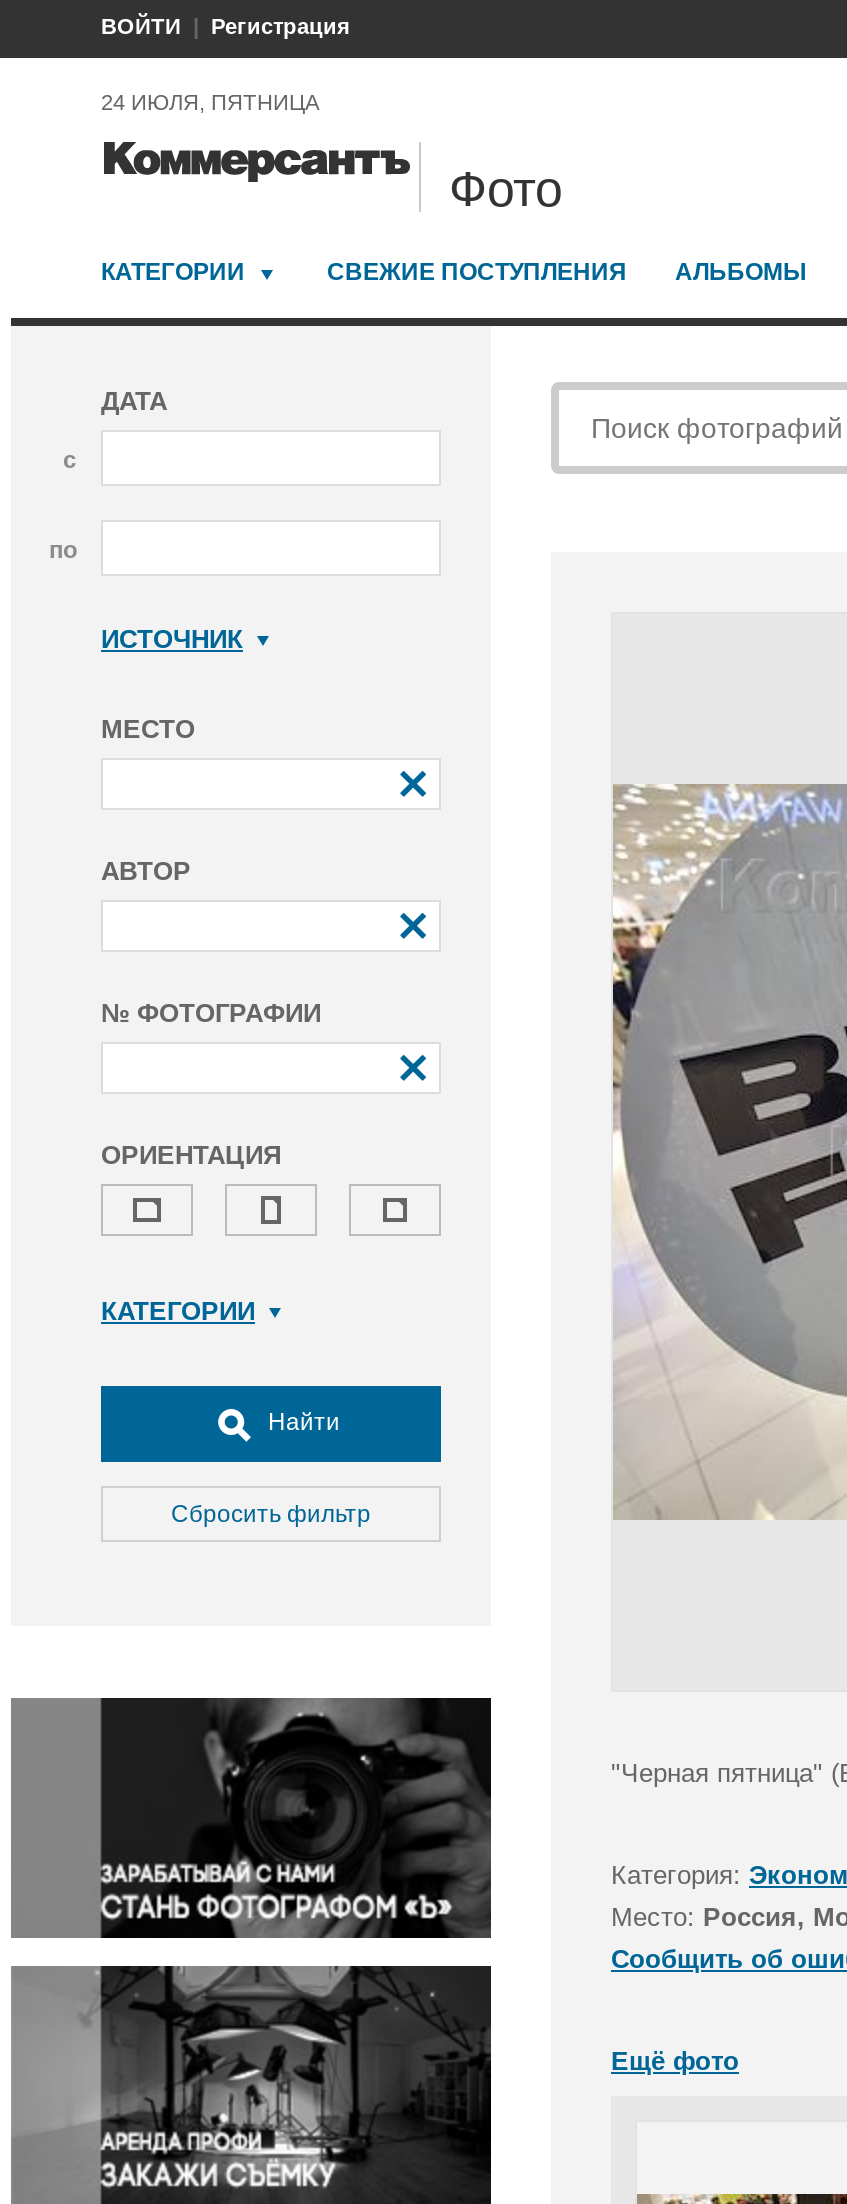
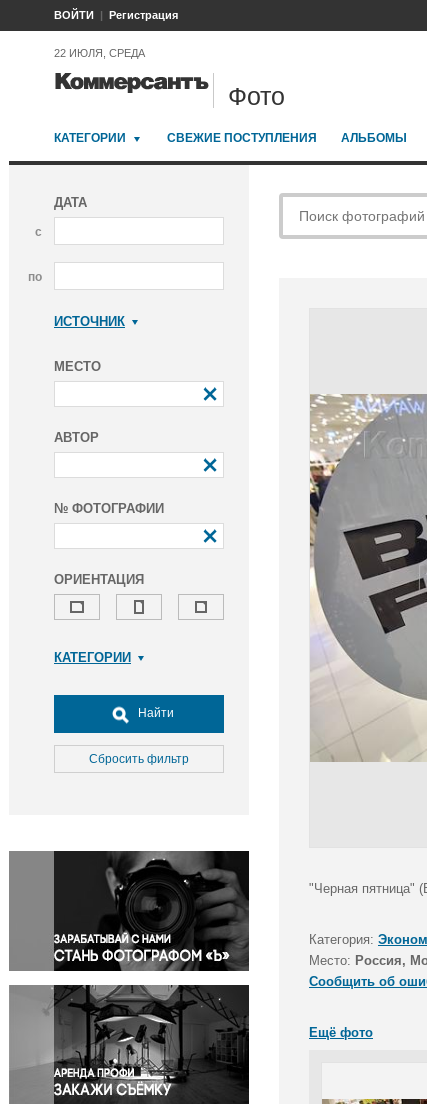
- 24 ИЮЛЯ, ПЯТНИЦА
+ 22 ИЮЛЯ, СРЕДА
